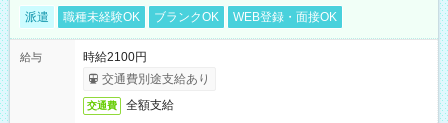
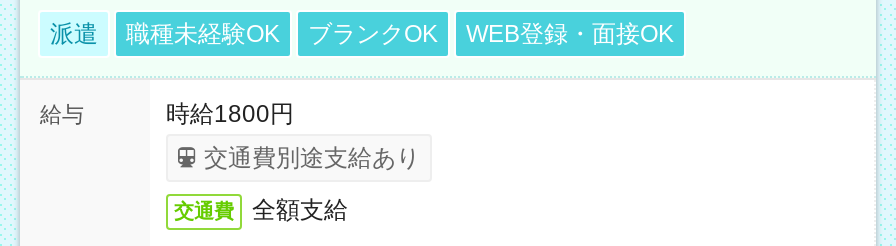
- 時給2100円
+ 時給1800円
